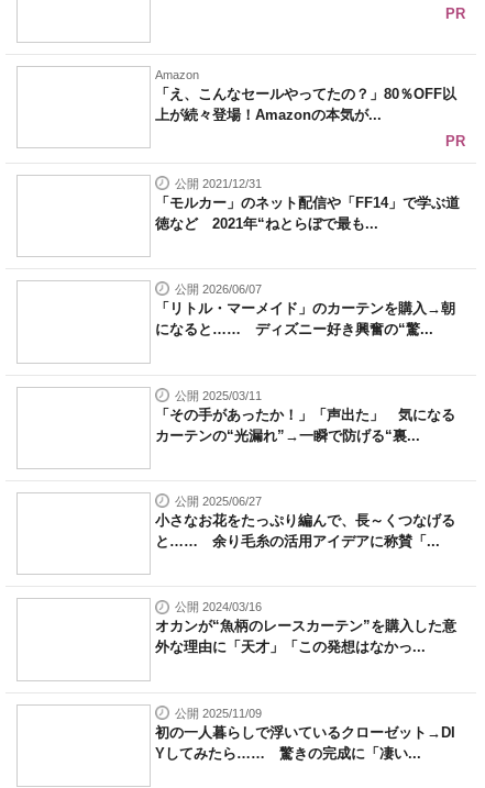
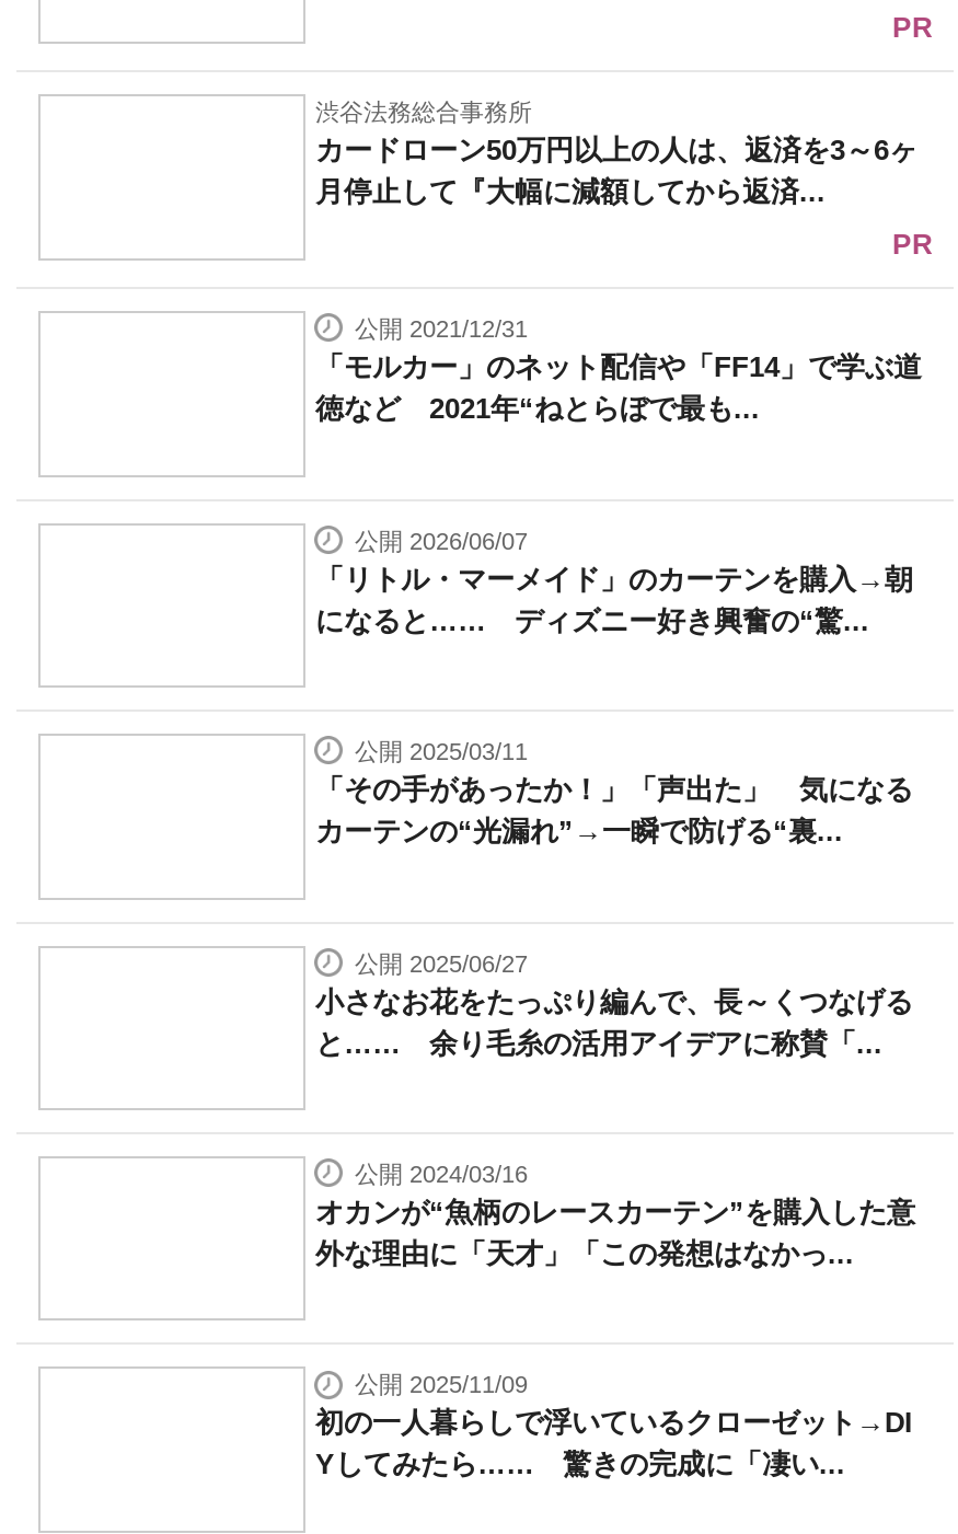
- Amazon
- 「え、こんなセールやってたの？」80％OFF以
- 上が続々登場！Amazonの本気が...
+ 渋谷法務総合事務所
+ カードローン50万円以上の人は、返済を3～6ヶ
+ 月停止して『大幅に減額してから返済...
